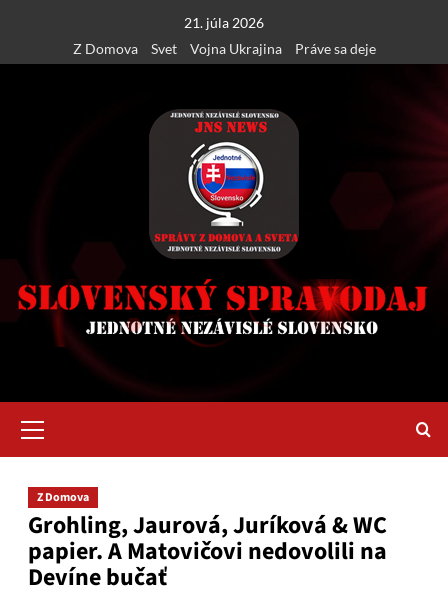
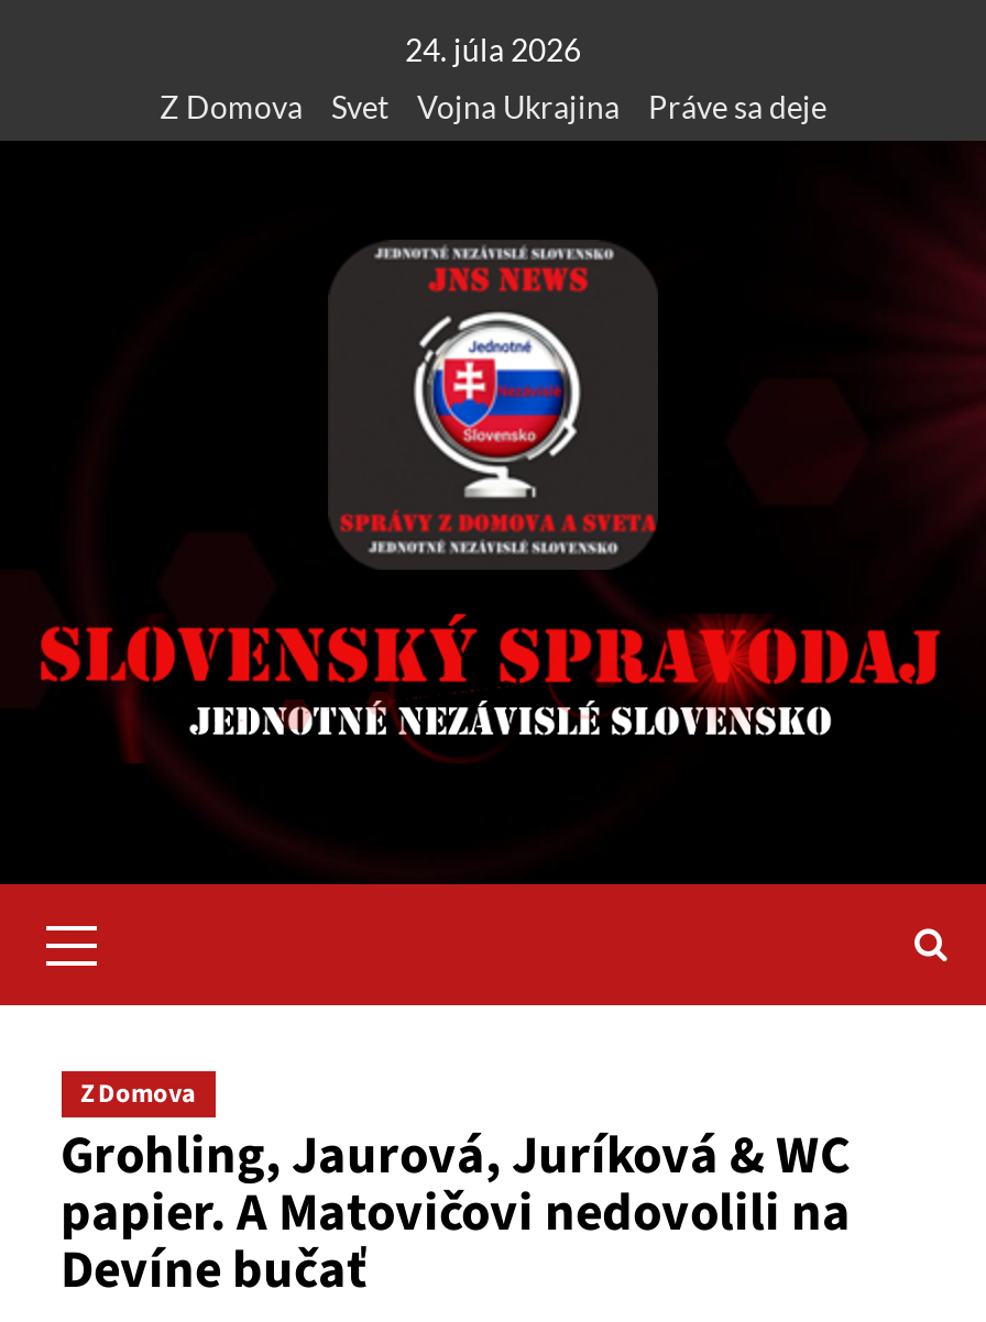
- 21. júla 2026
+ 24. júla 2026
